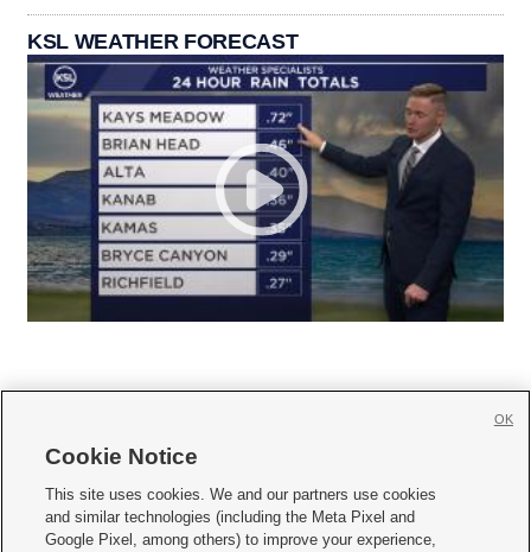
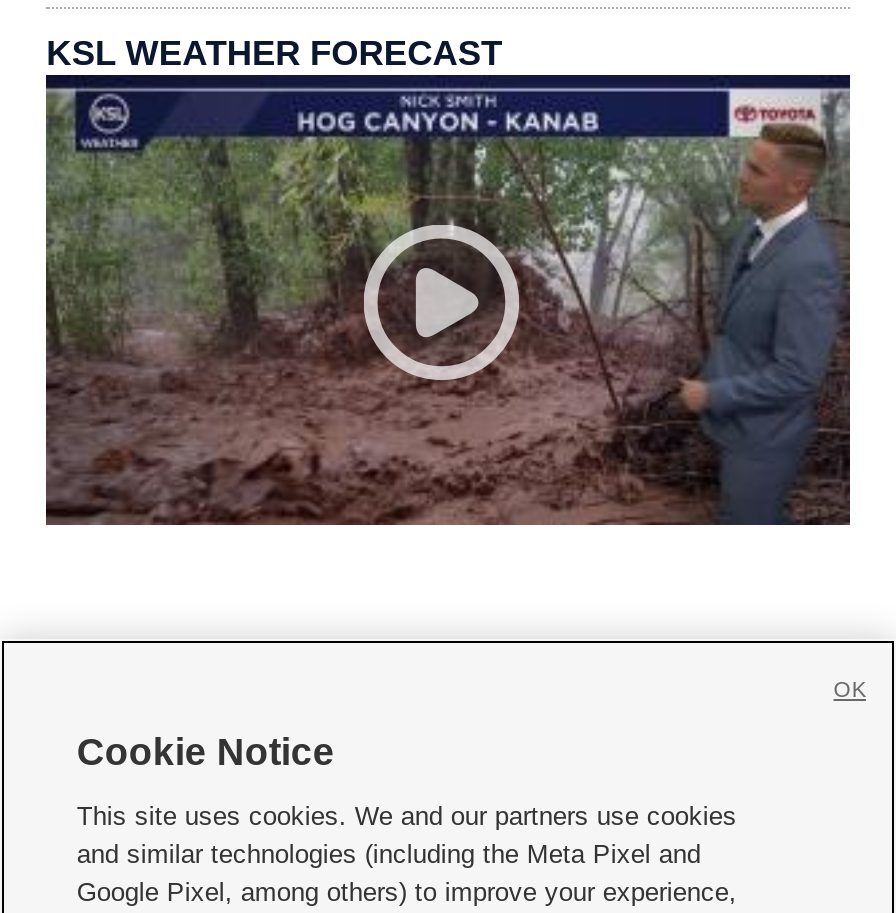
- [image]
+ [image]
